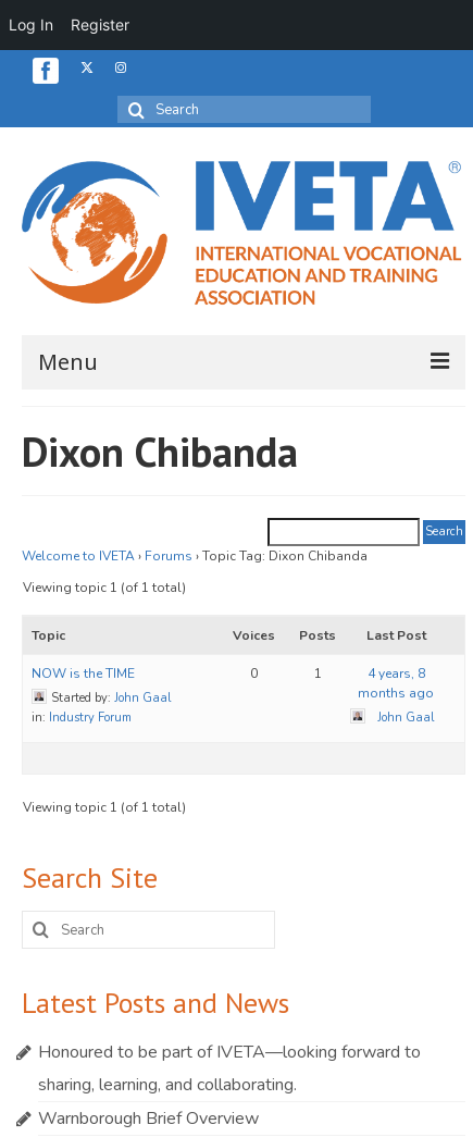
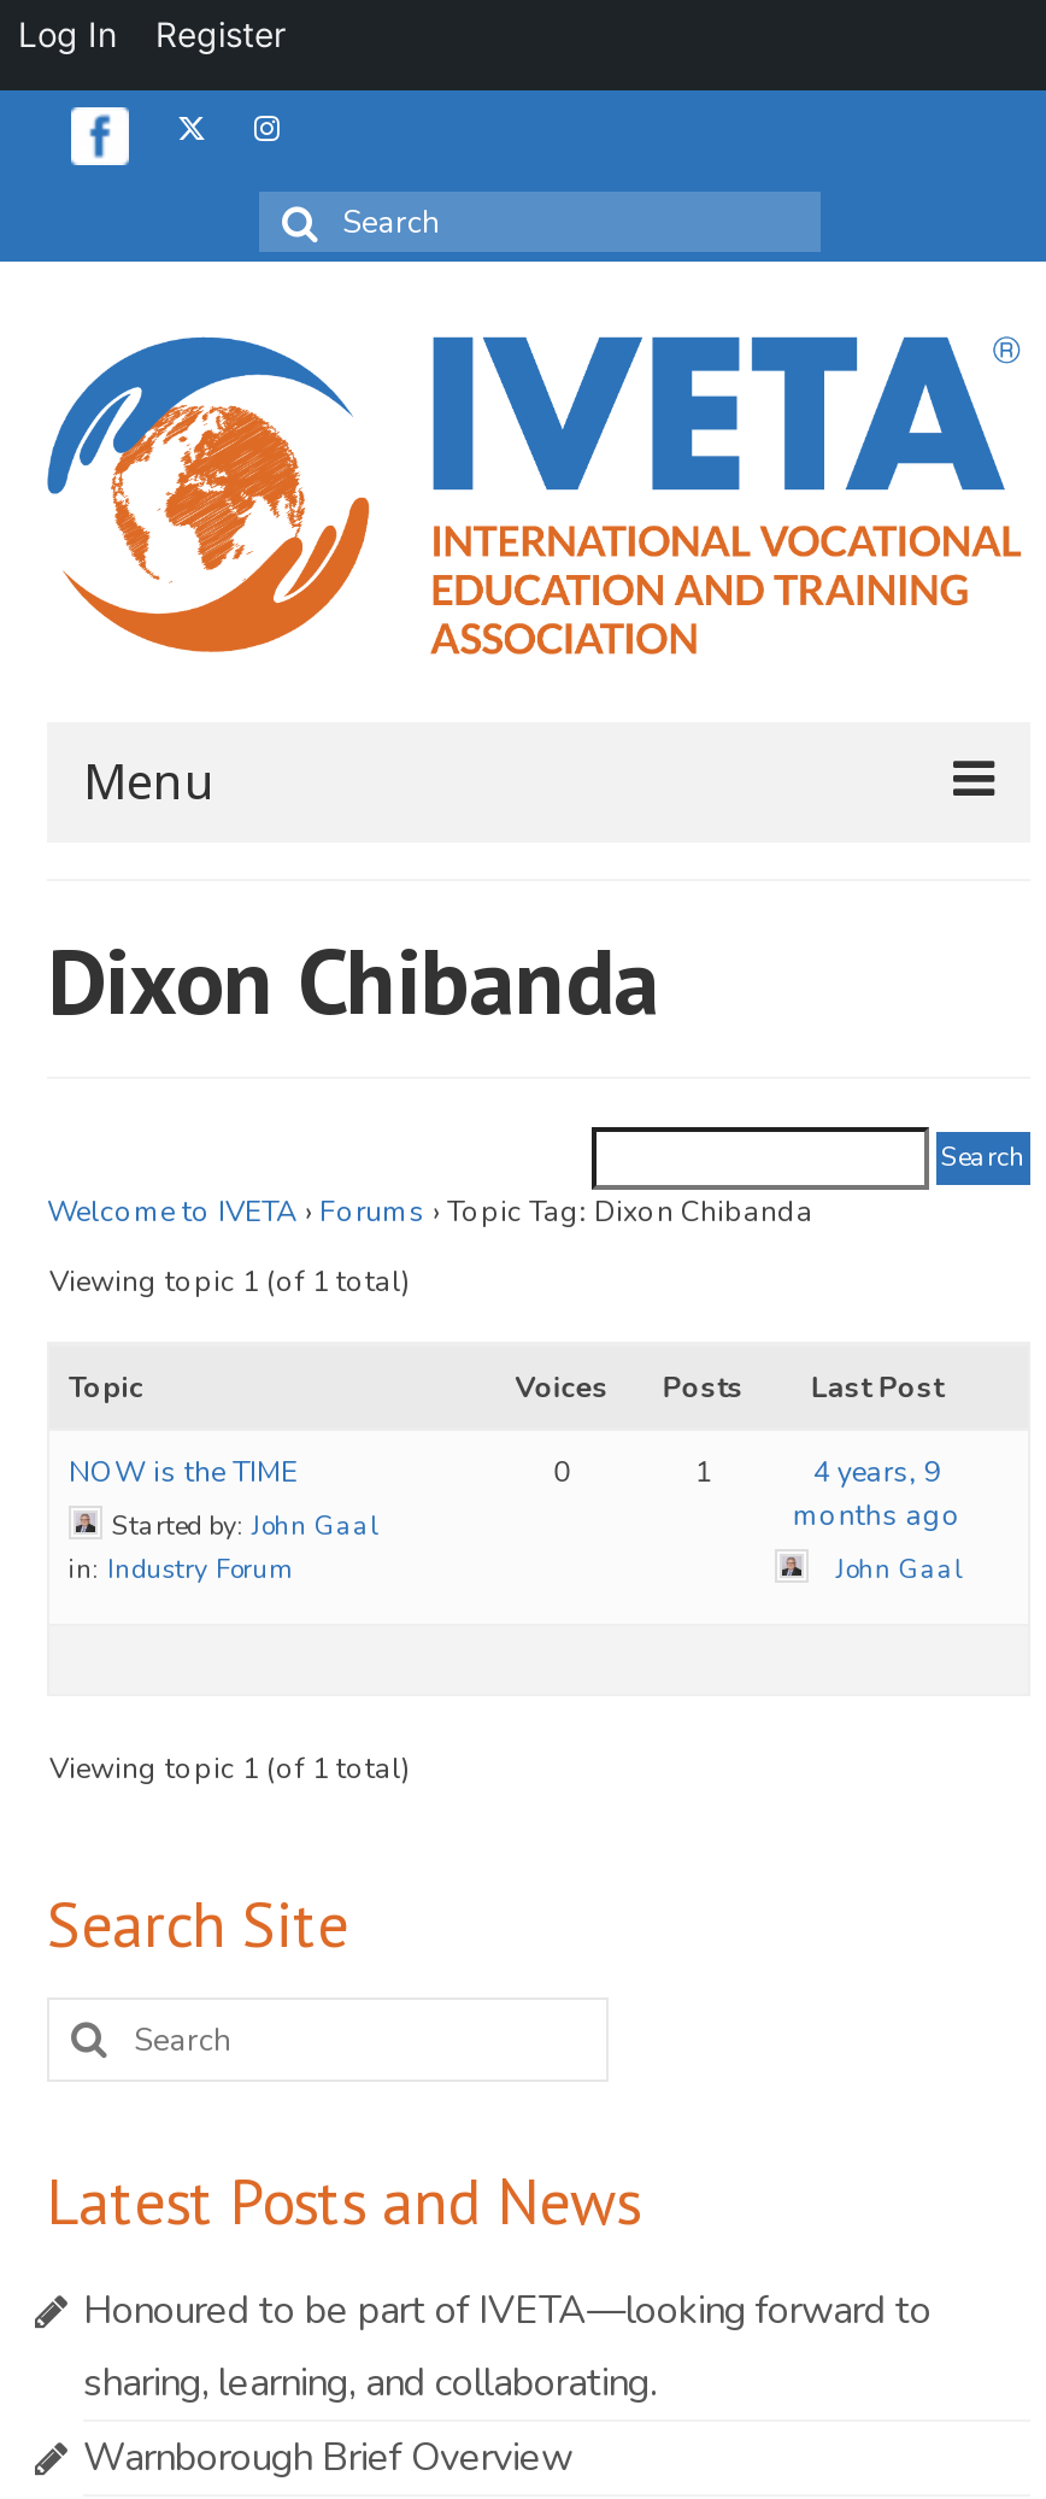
- 4 years, 8
+ 4 years, 9
